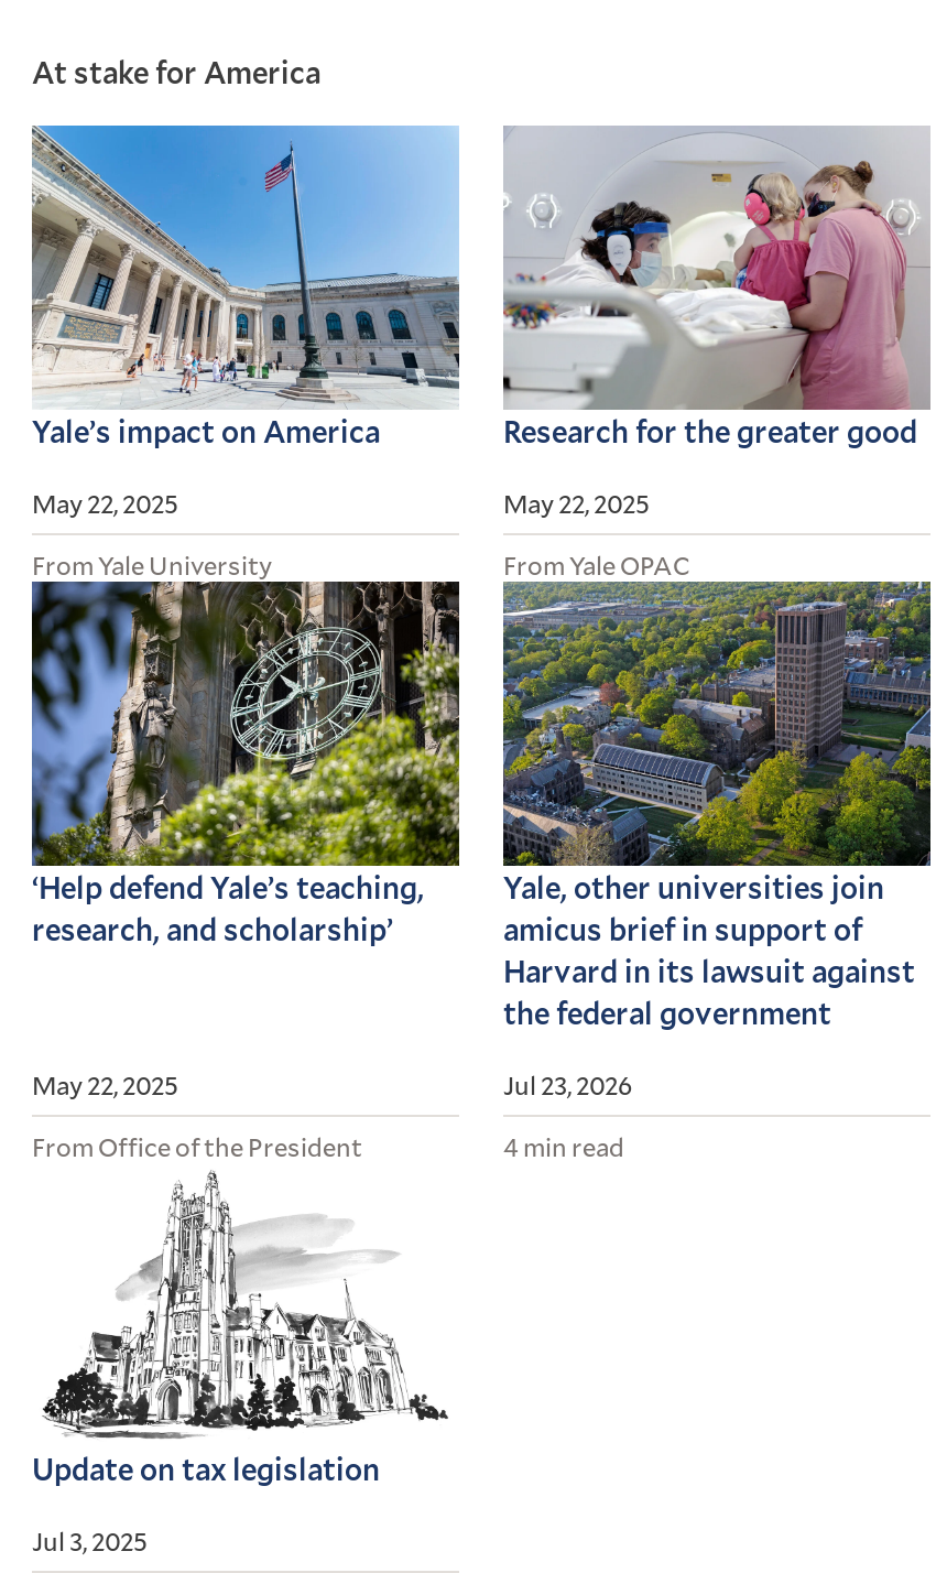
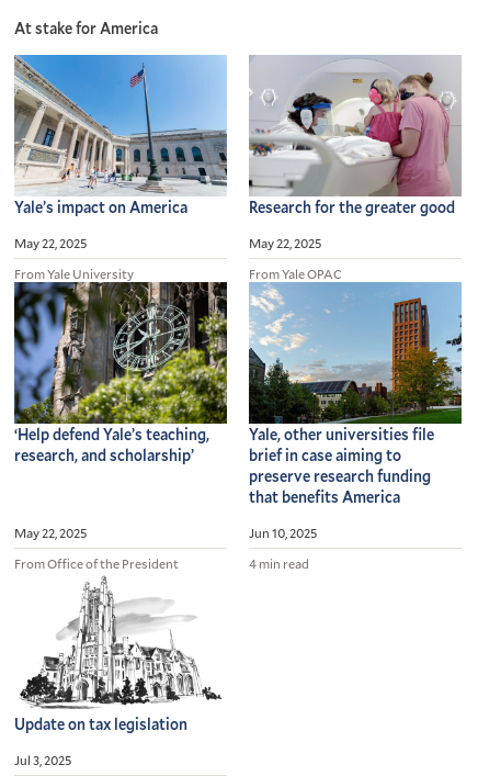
- [image]
- Yale, other universities join
- amicus brief in support of
- Harvard in its lawsuit against
- the federal government
+ [image]
+ Yale, other universities file
+ brief in case aiming to
+ preserve research funding
+ that benefits America

- Jul 23, 2026
+ Jun 10, 2025
